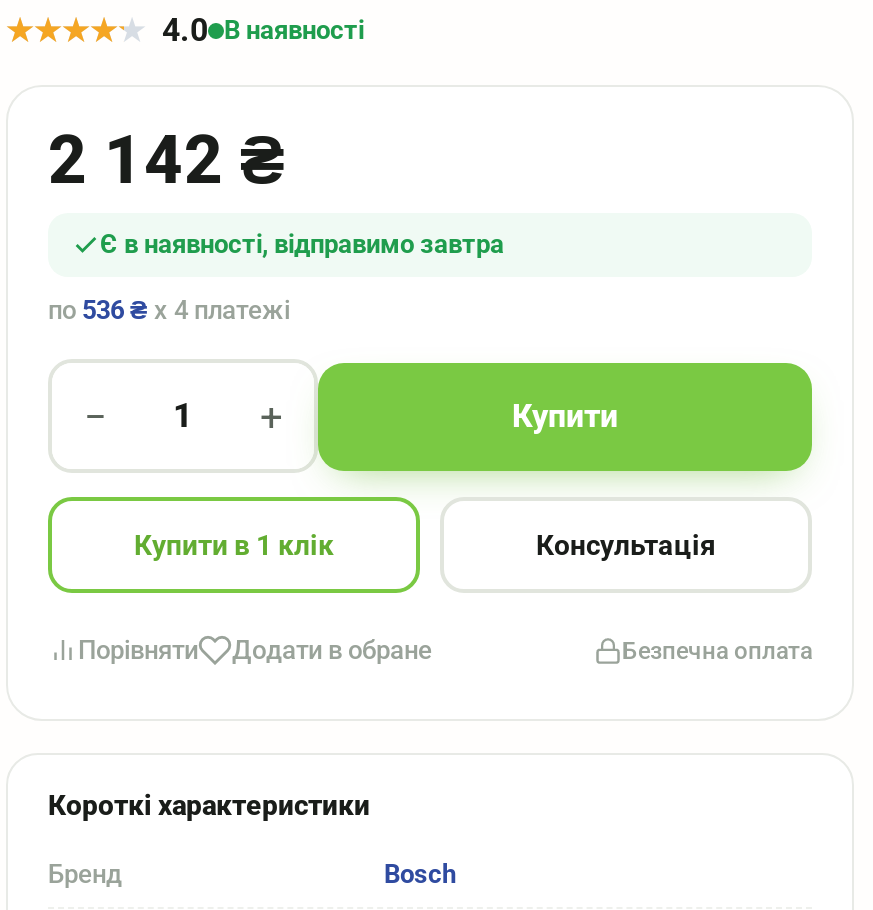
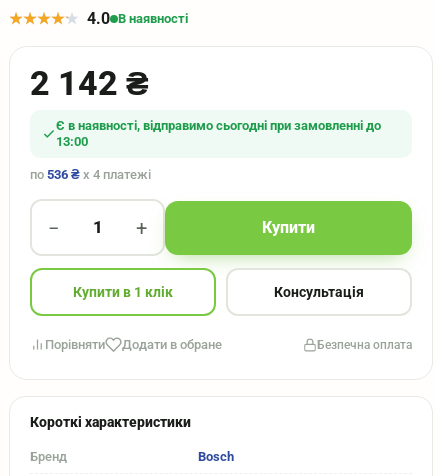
- Є в наявності, відправимо завтра
+ Є в наявності, відправимо сьогодні при замовленні до
+ 13:00
